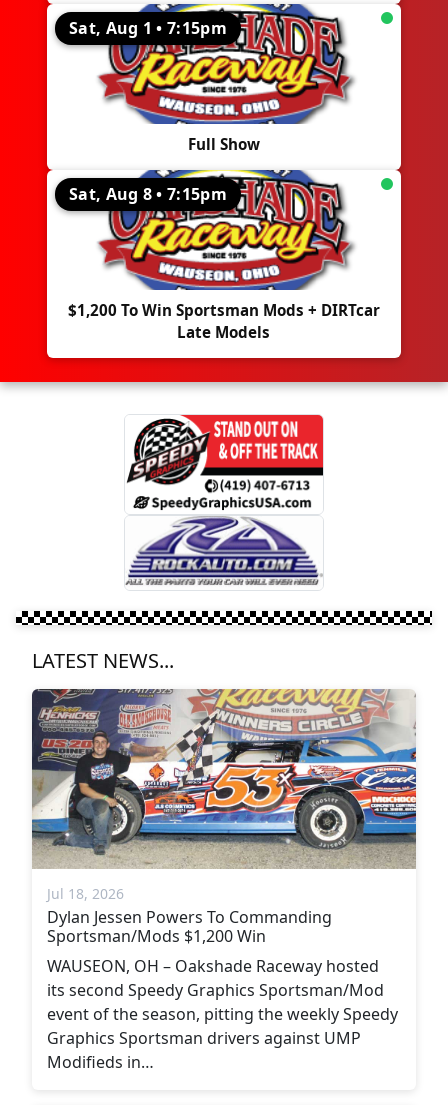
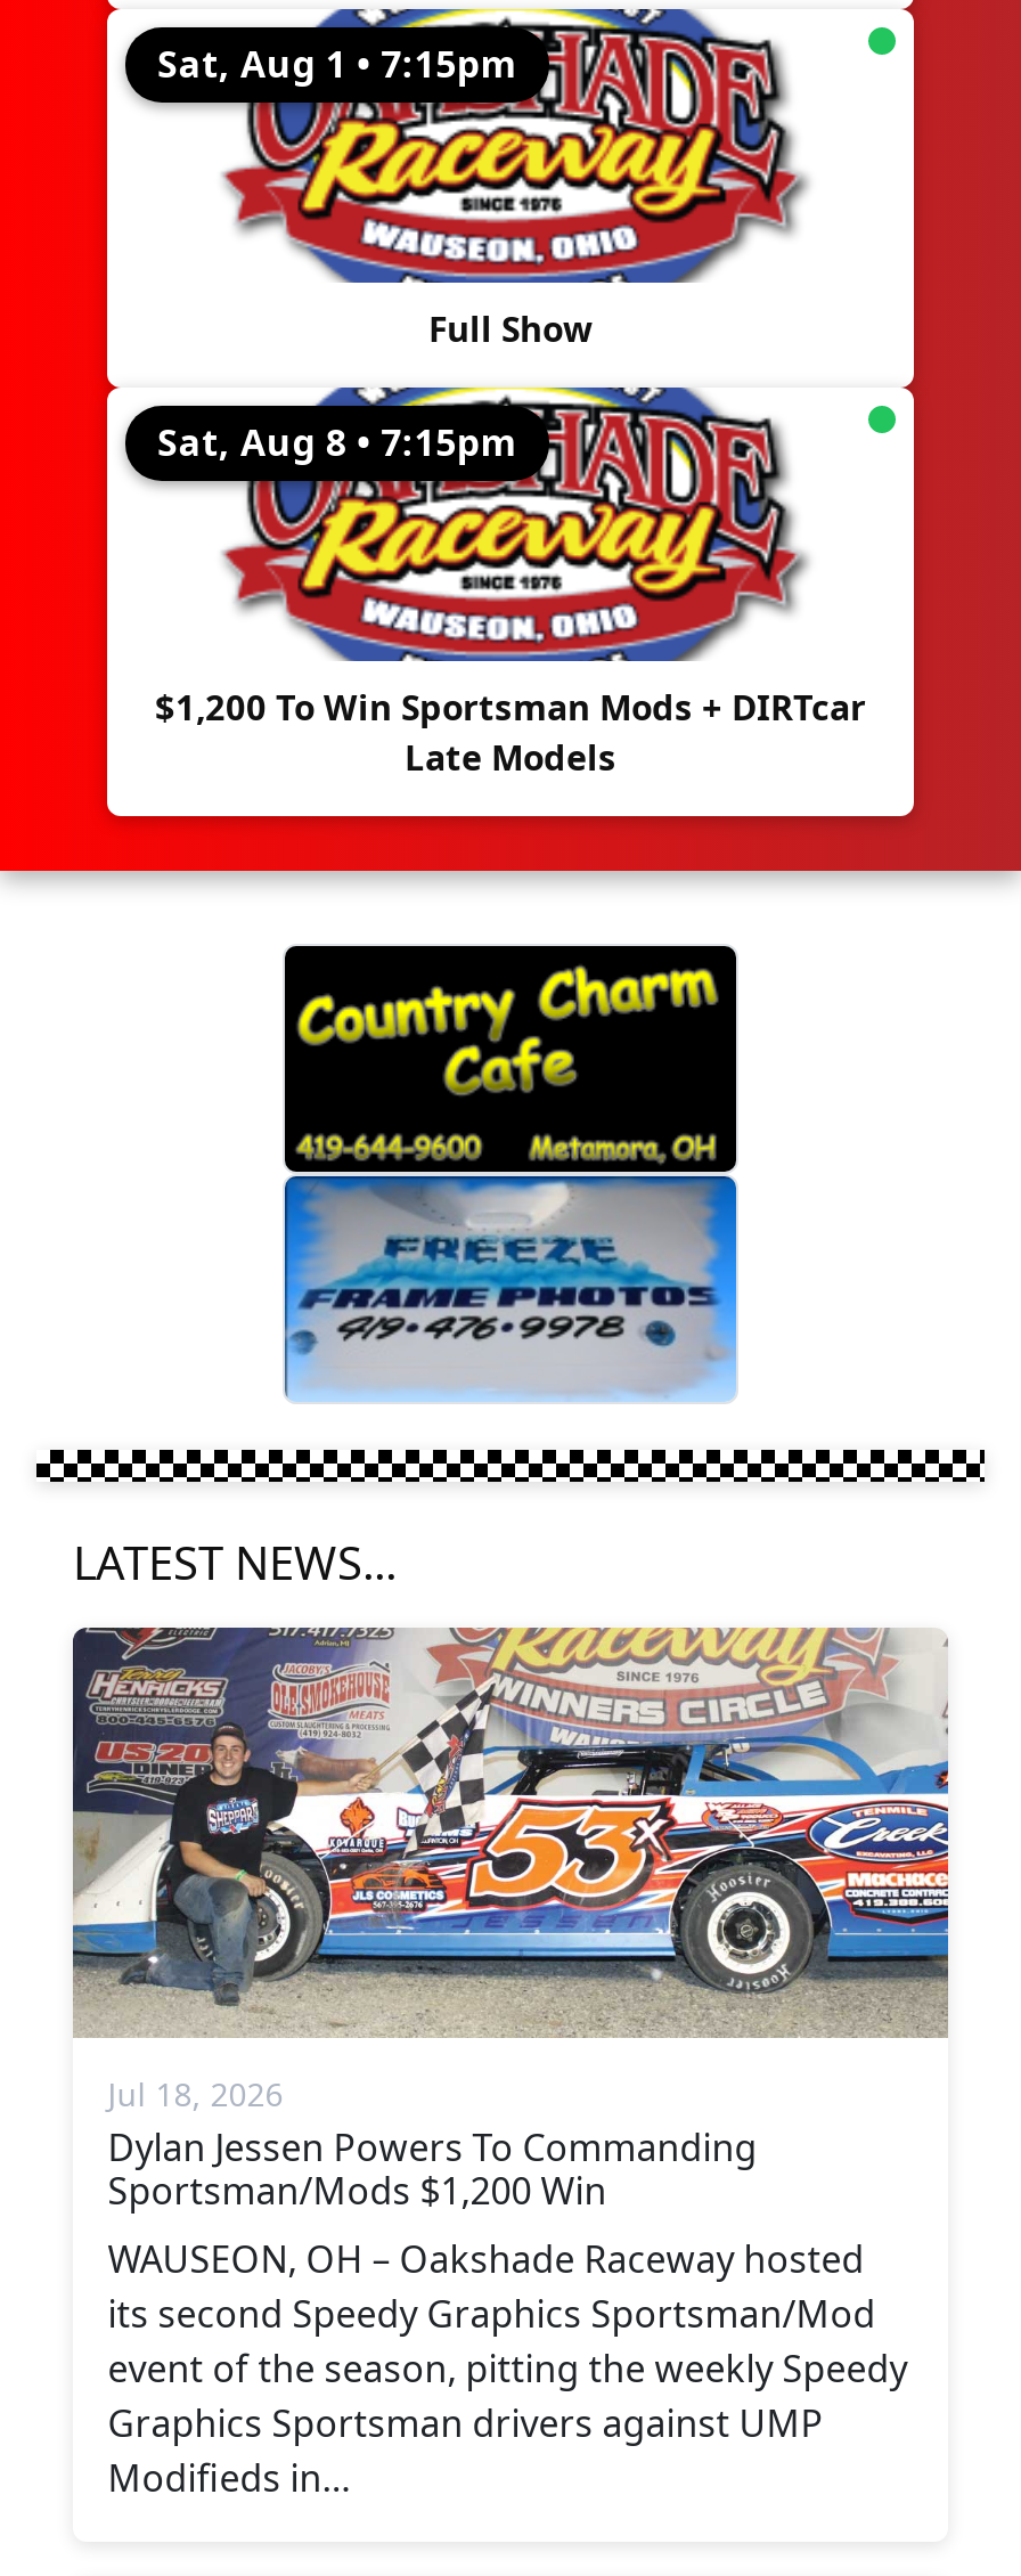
- [image]
+ [image]
